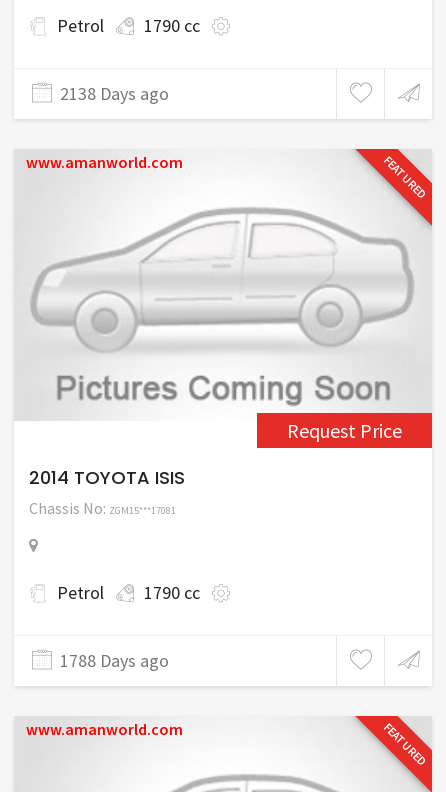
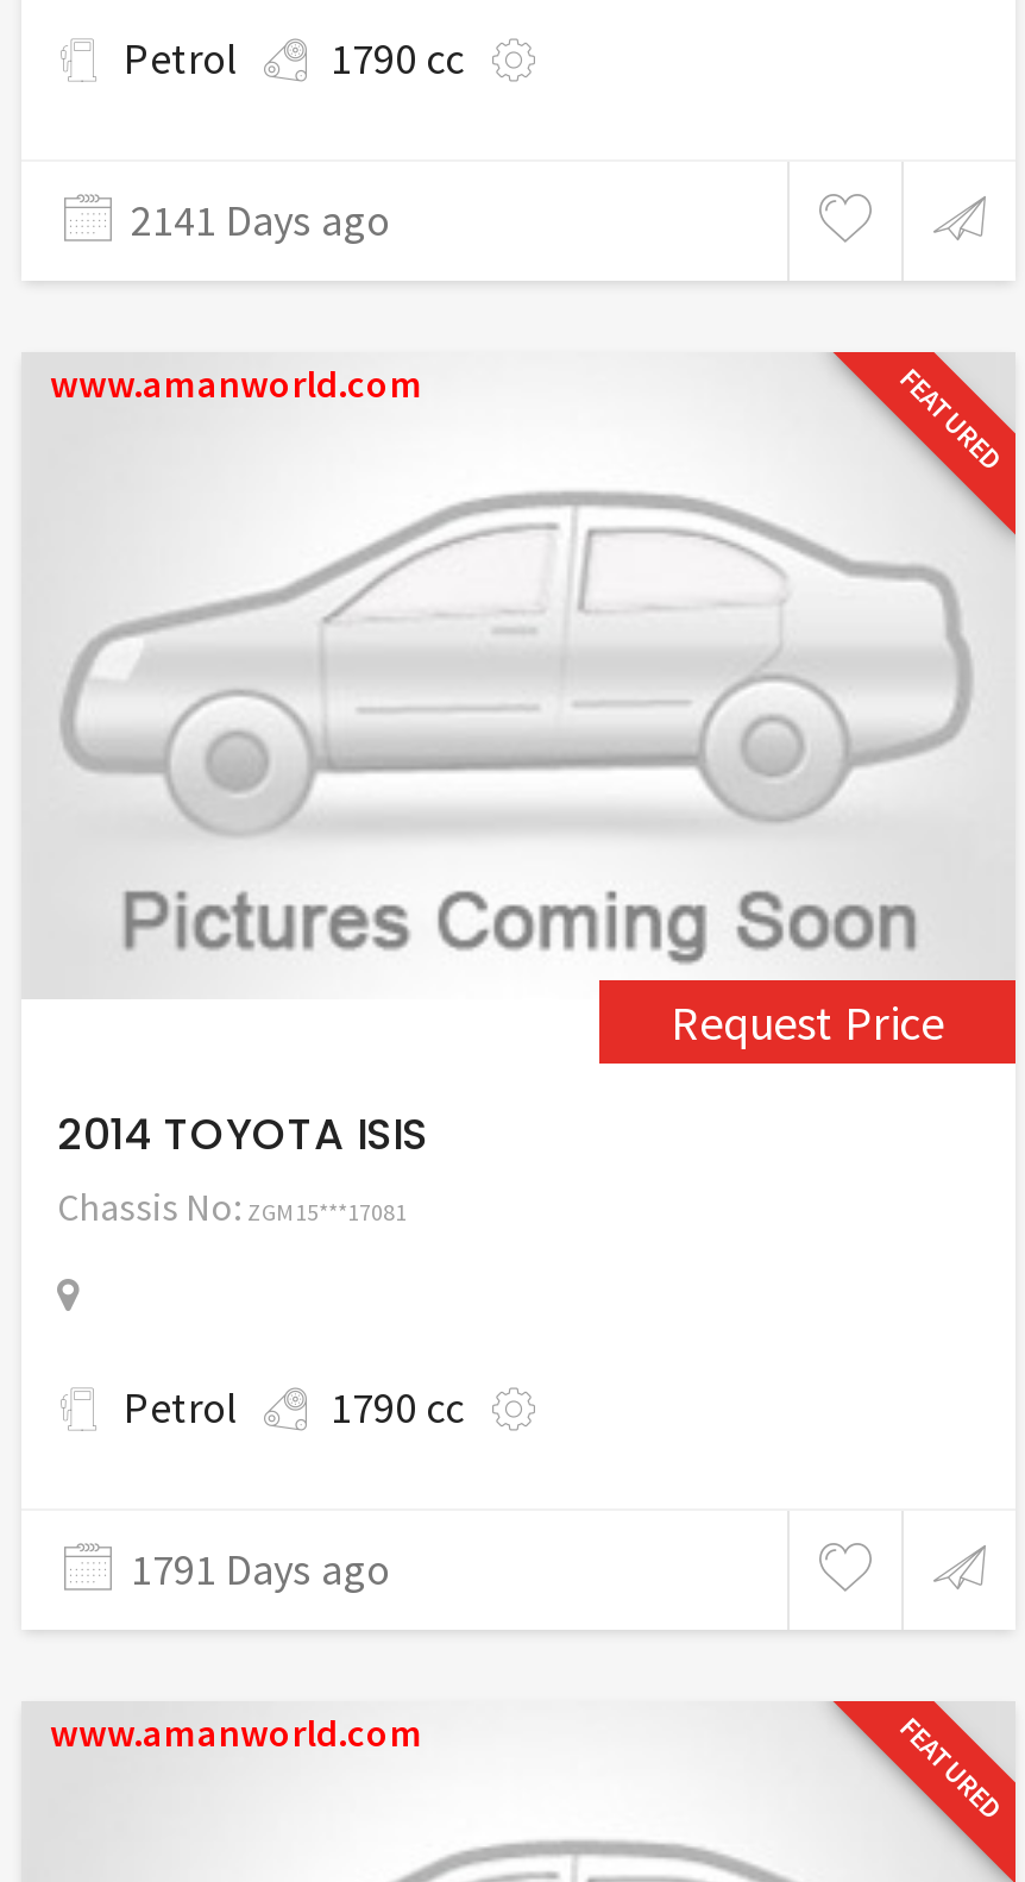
- 2138 Days ago
+ 2141 Days ago

- 1788 Days ago
+ 1791 Days ago
